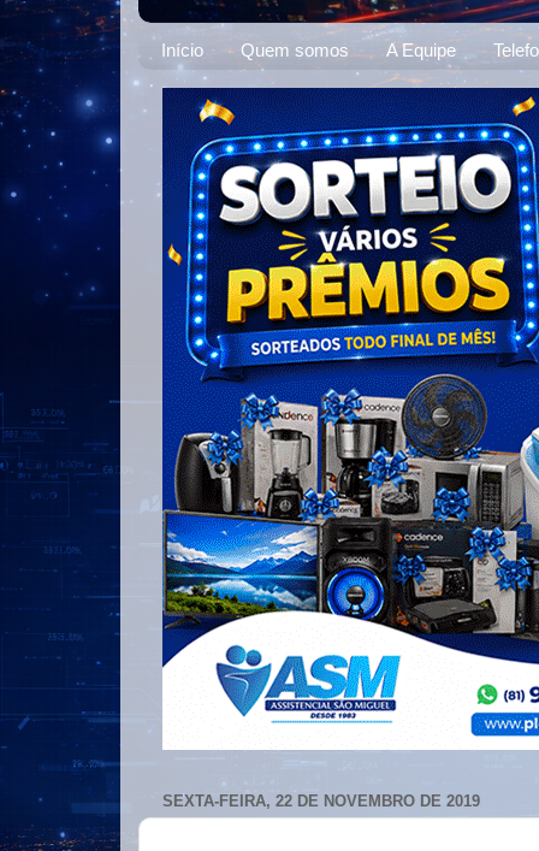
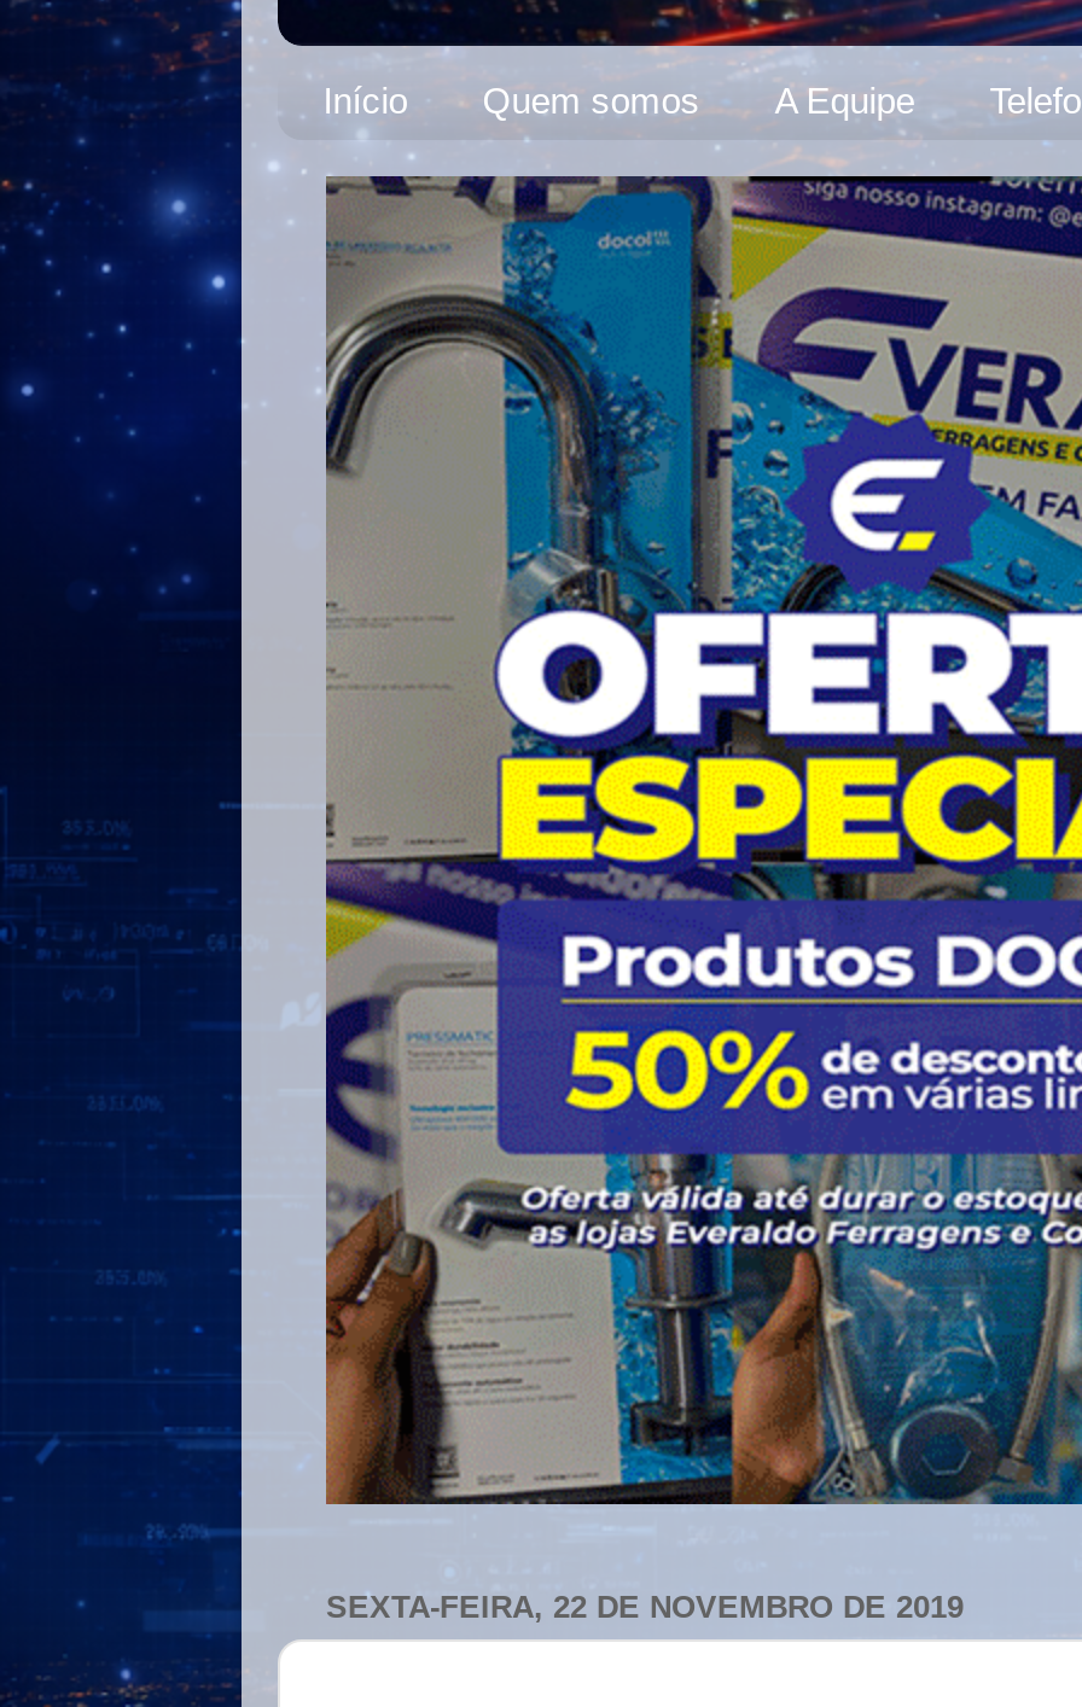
- [image]
+ [image]
